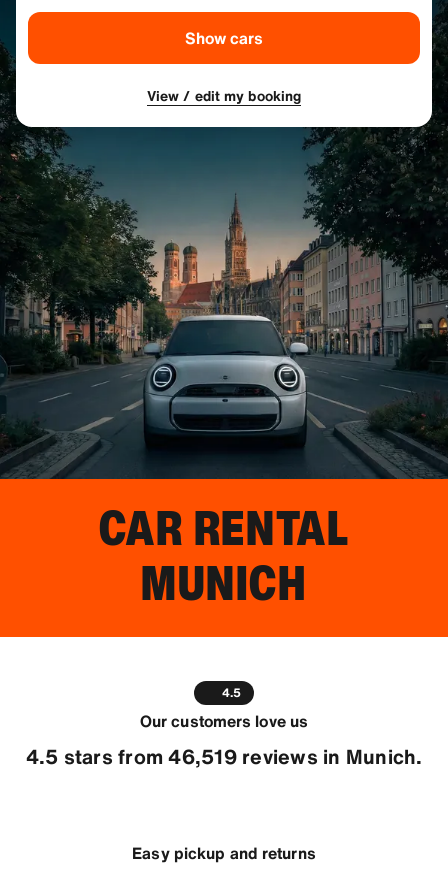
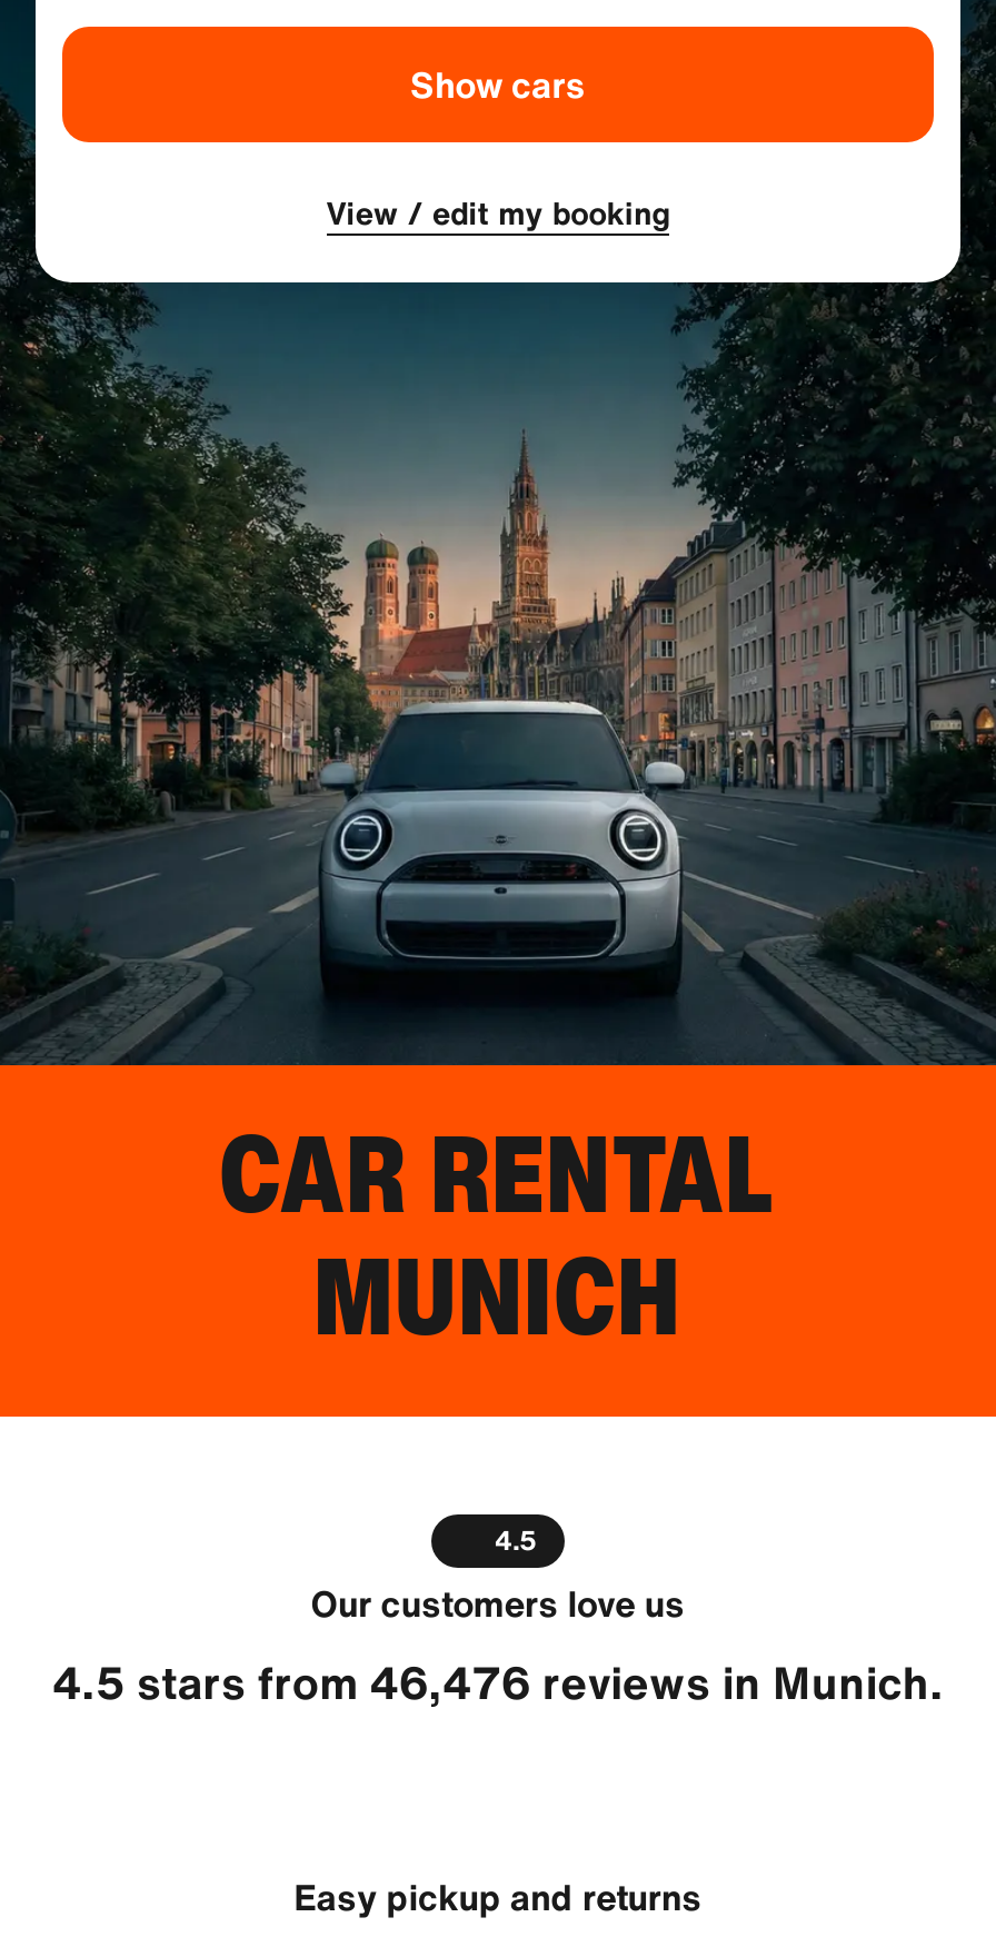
- 4.5 stars from 46,519 reviews in Munich.
+ 4.5 stars from 46,476 reviews in Munich.
